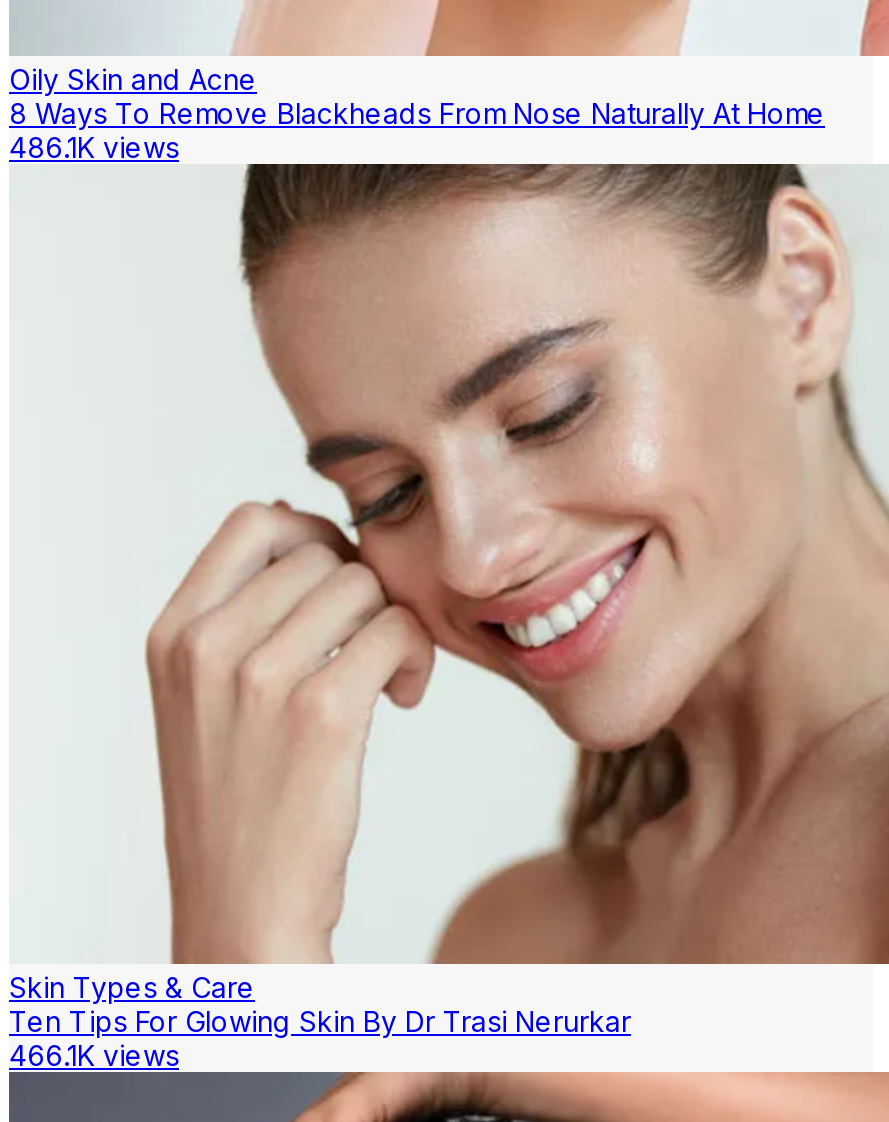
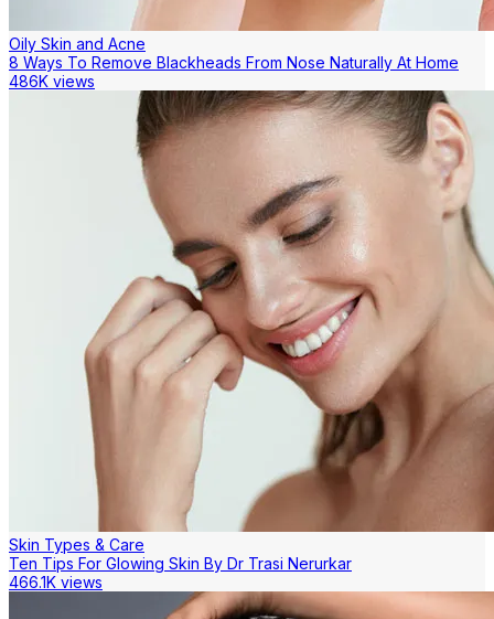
- 486.1K views
+ 486K views
